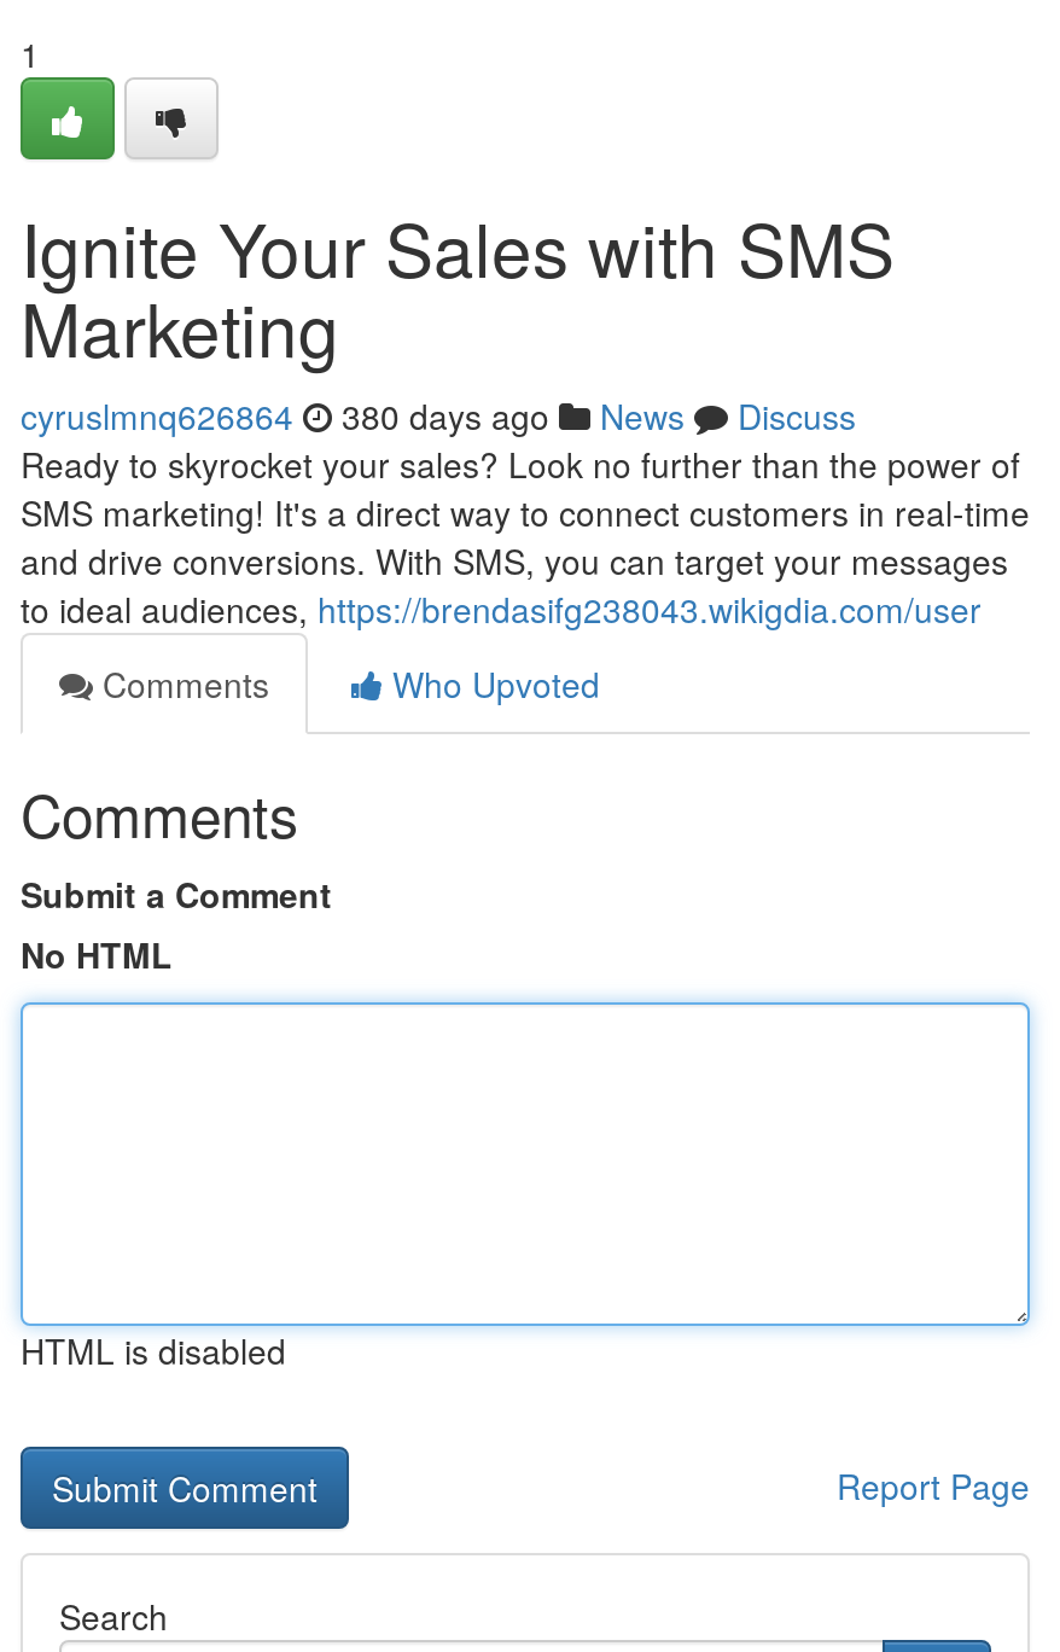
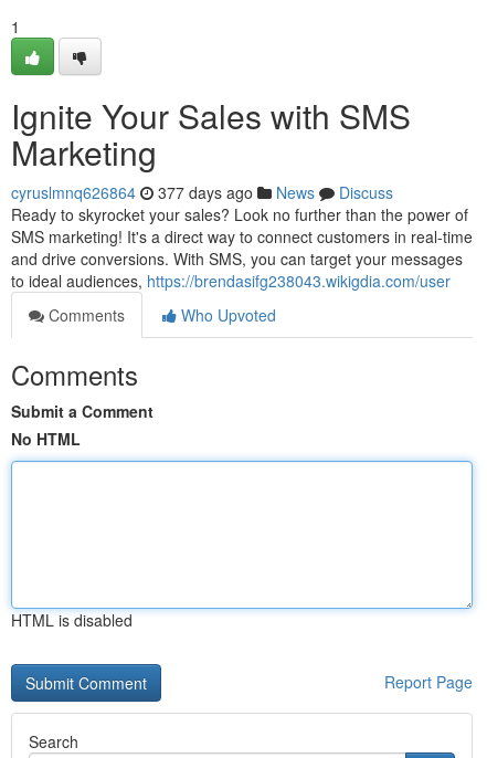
- cyruslmnq626864 380 days ago News Discuss
+ cyruslmnq626864 377 days ago News Discuss
